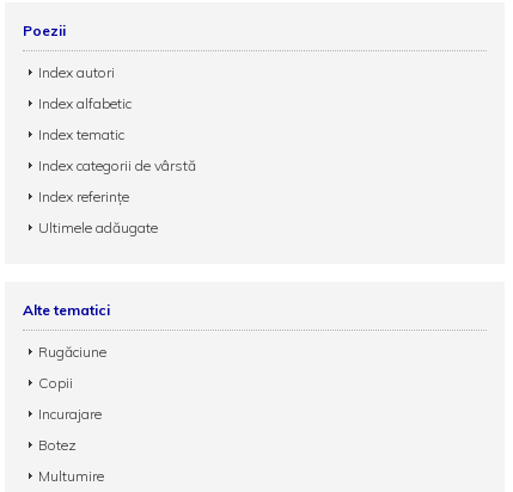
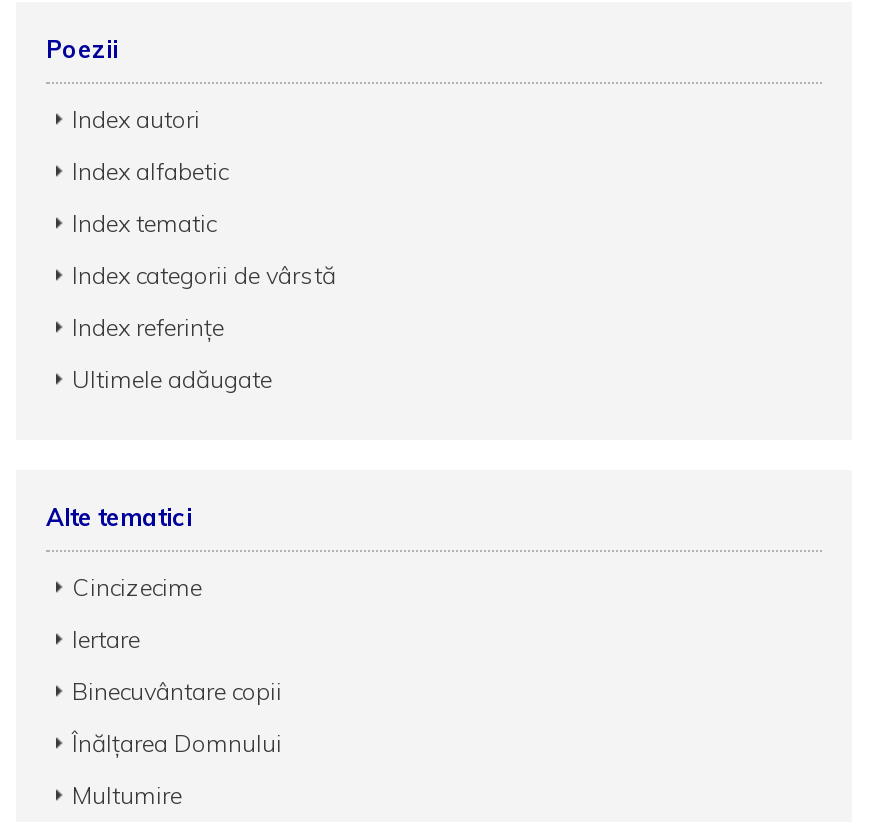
- Rugăciune
+ Cincizecime

- Copii
+ Iertare

- Incurajare
+ Binecuvântare copii

- Botez
+ Înălțarea Domnului
